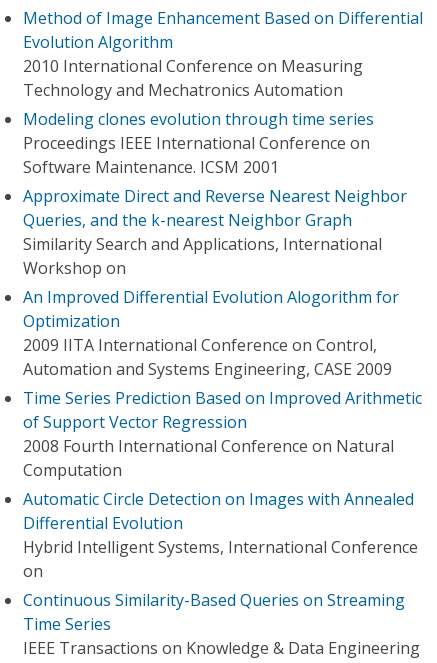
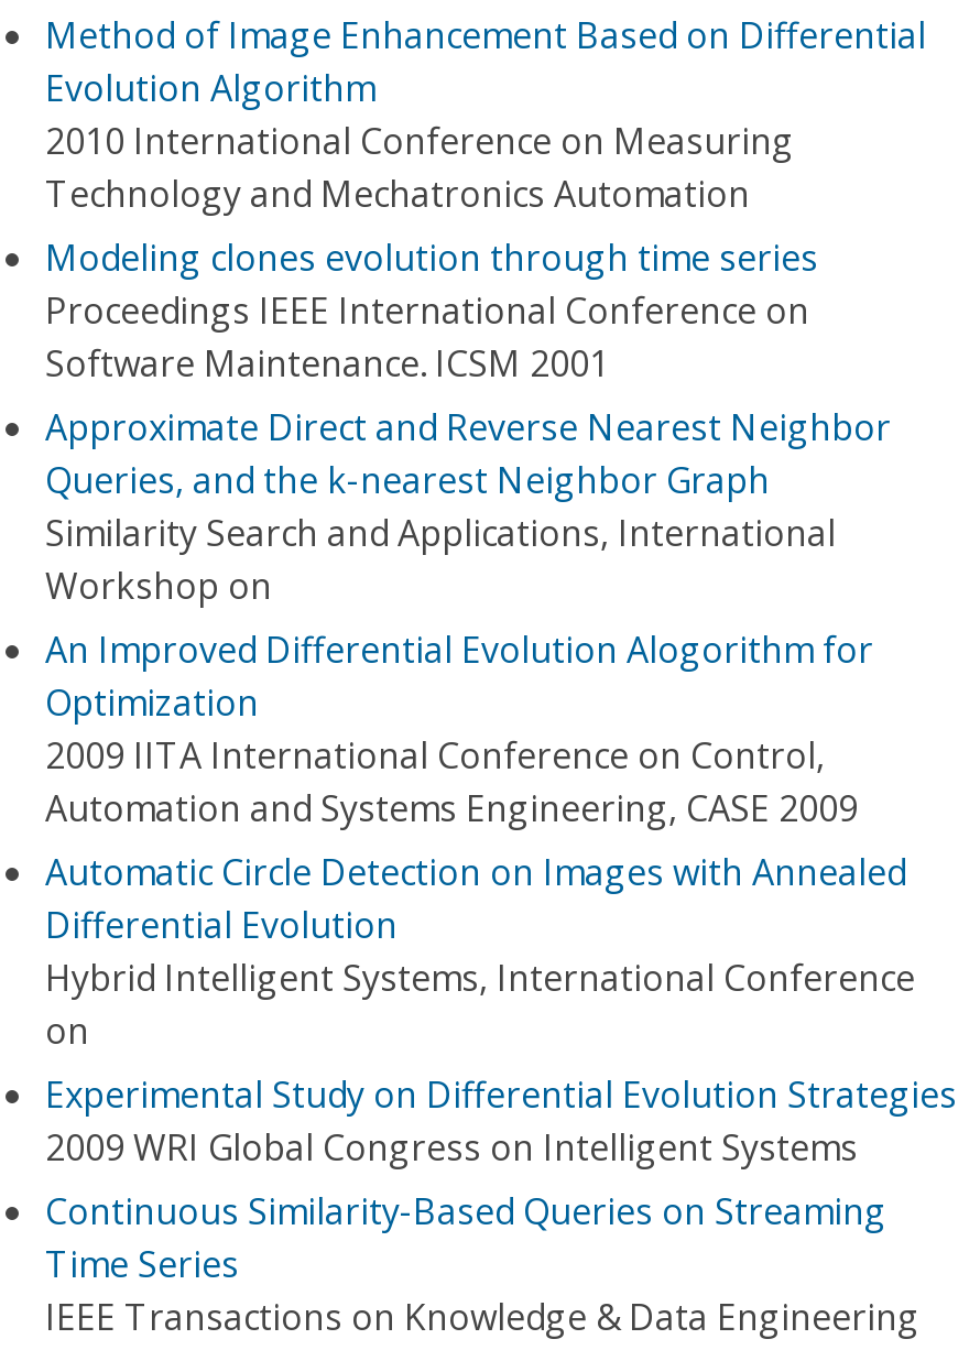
- Time Series Prediction Based on Improved Arithmetic
- of Support Vector Regression
- 2008 Fourth International Conference on Natural
- Computation

moved up: Automatic Circle Detection on Images with Annealed | Differential Evolution | Hybrid Intelligent Systems, International Conference | on

+ Experimental Study on Differential Evolution Strategies
+ 2009 WRI Global Congress on Intelligent Systems
